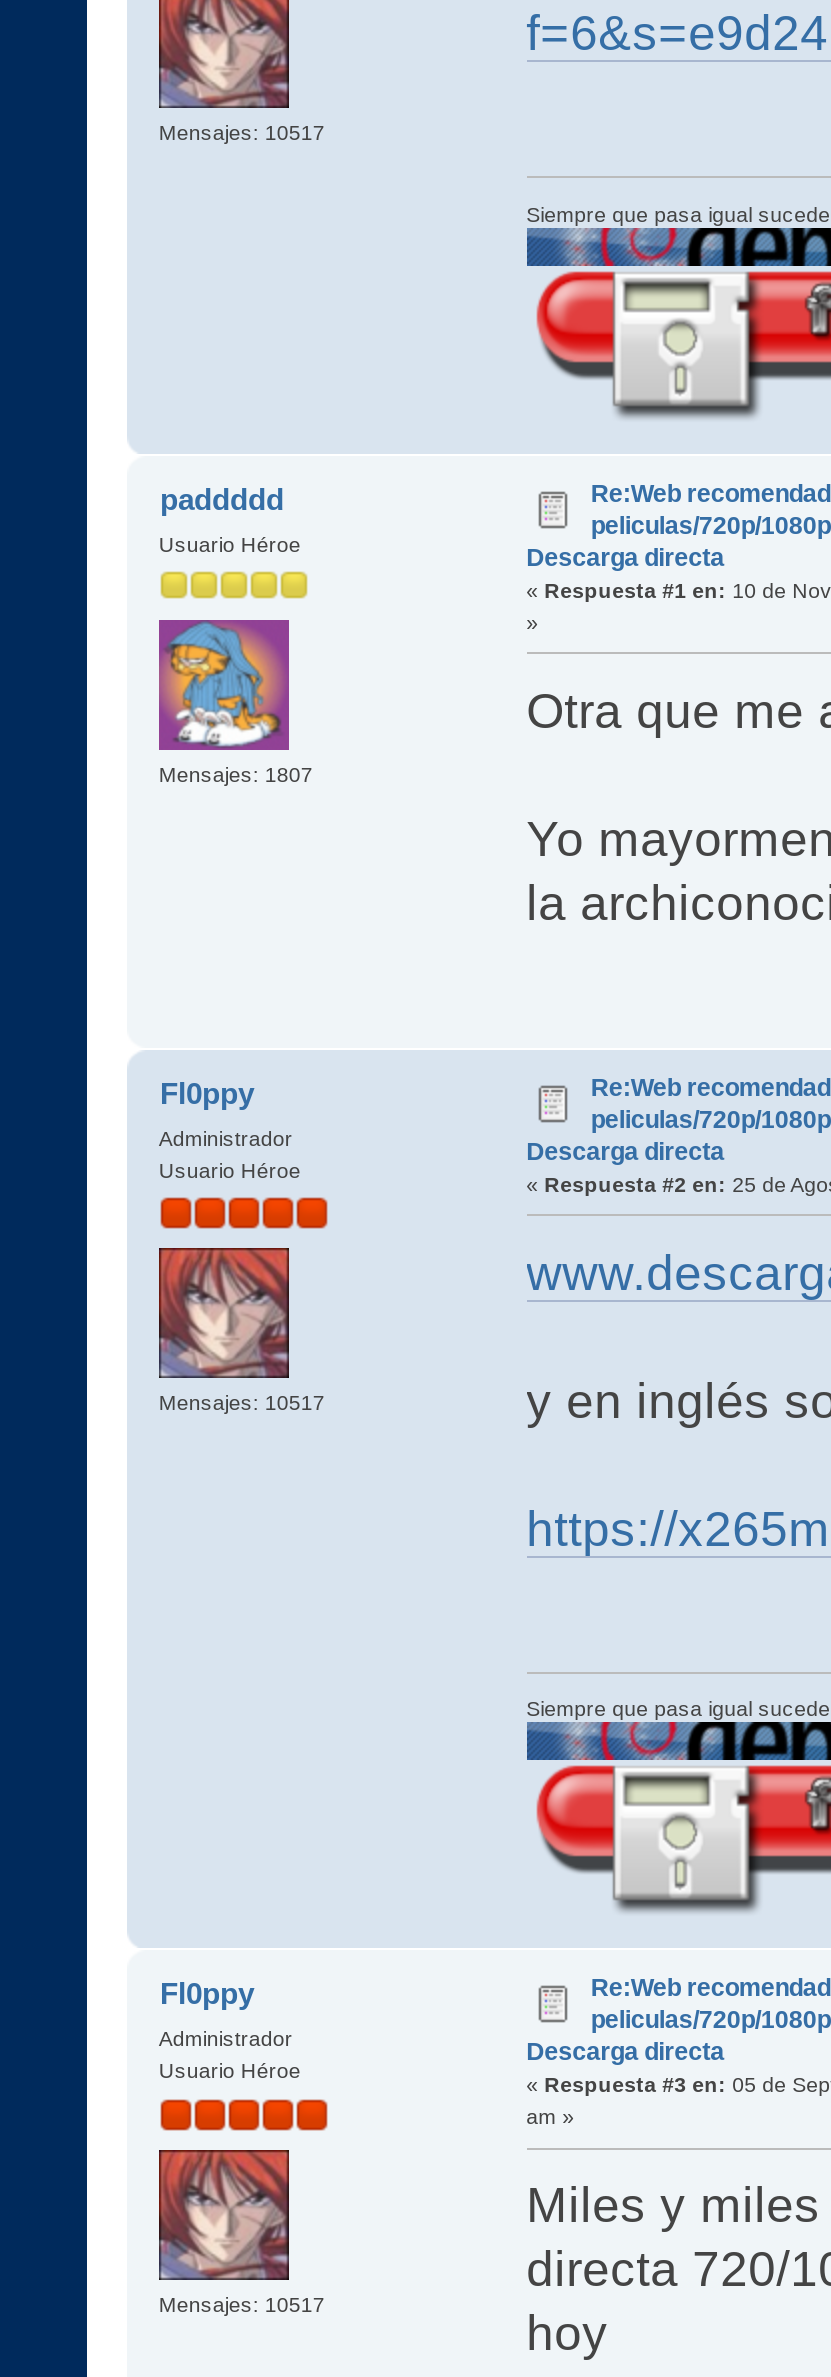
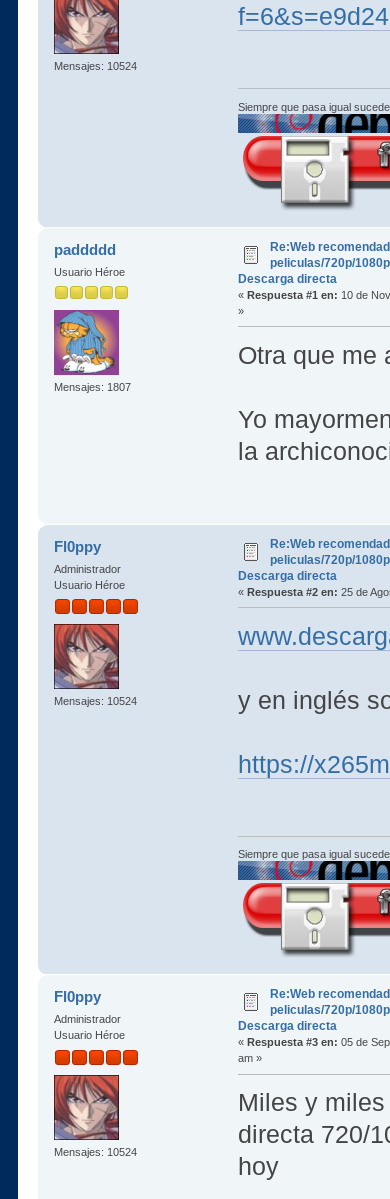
- Mensajes: 10517
+ Mensajes: 10524

- Mensajes: 10517
+ Mensajes: 10524

- Mensajes: 10517
+ Mensajes: 10524
